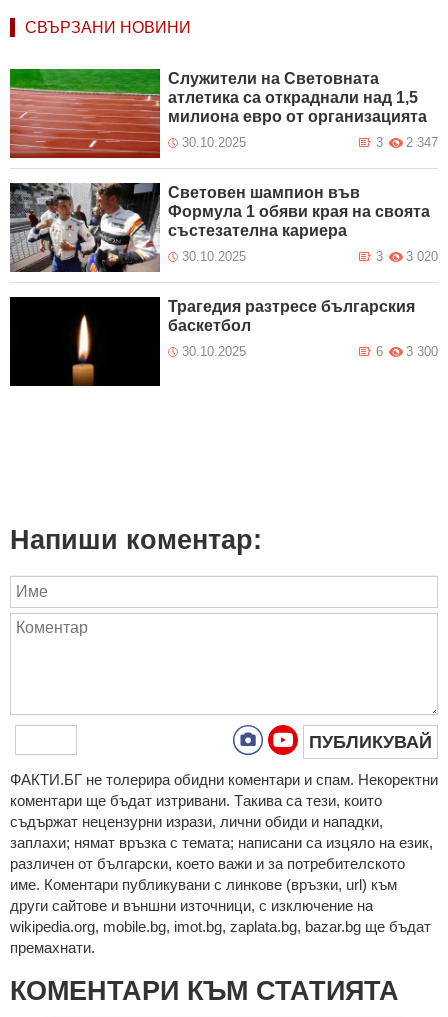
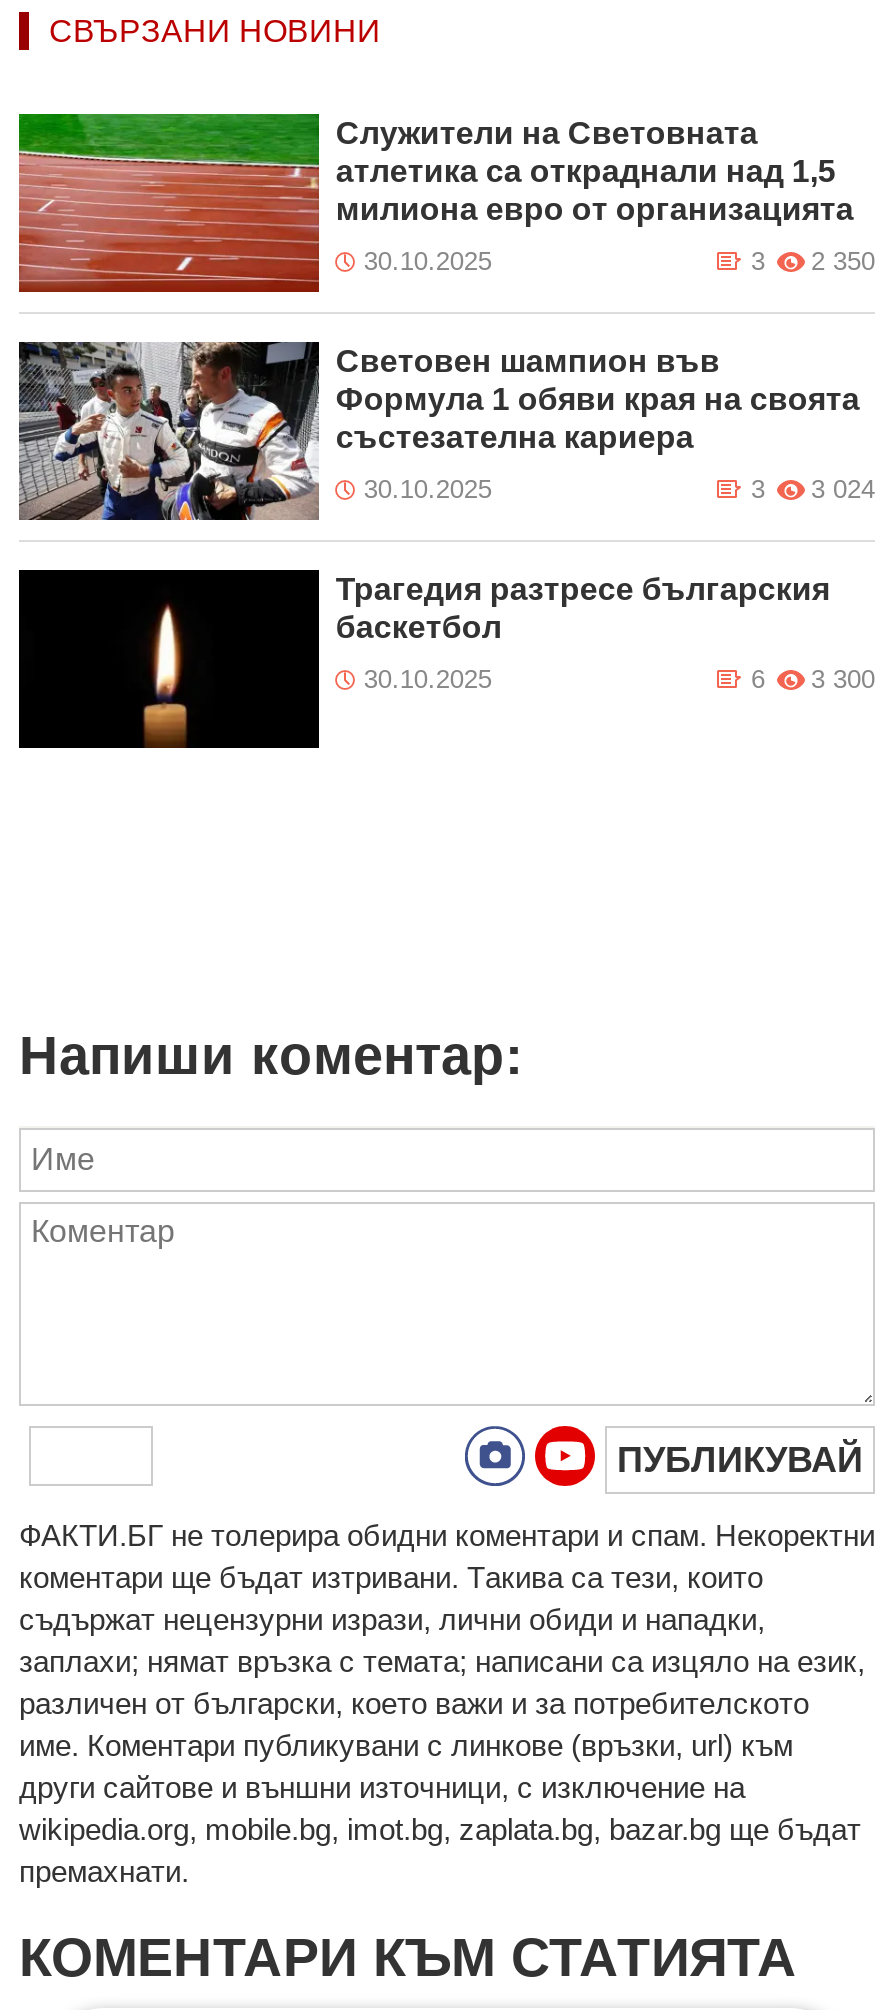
- 3 2 347
+ 3 2 350

- 3 3 020
+ 3 3 024
